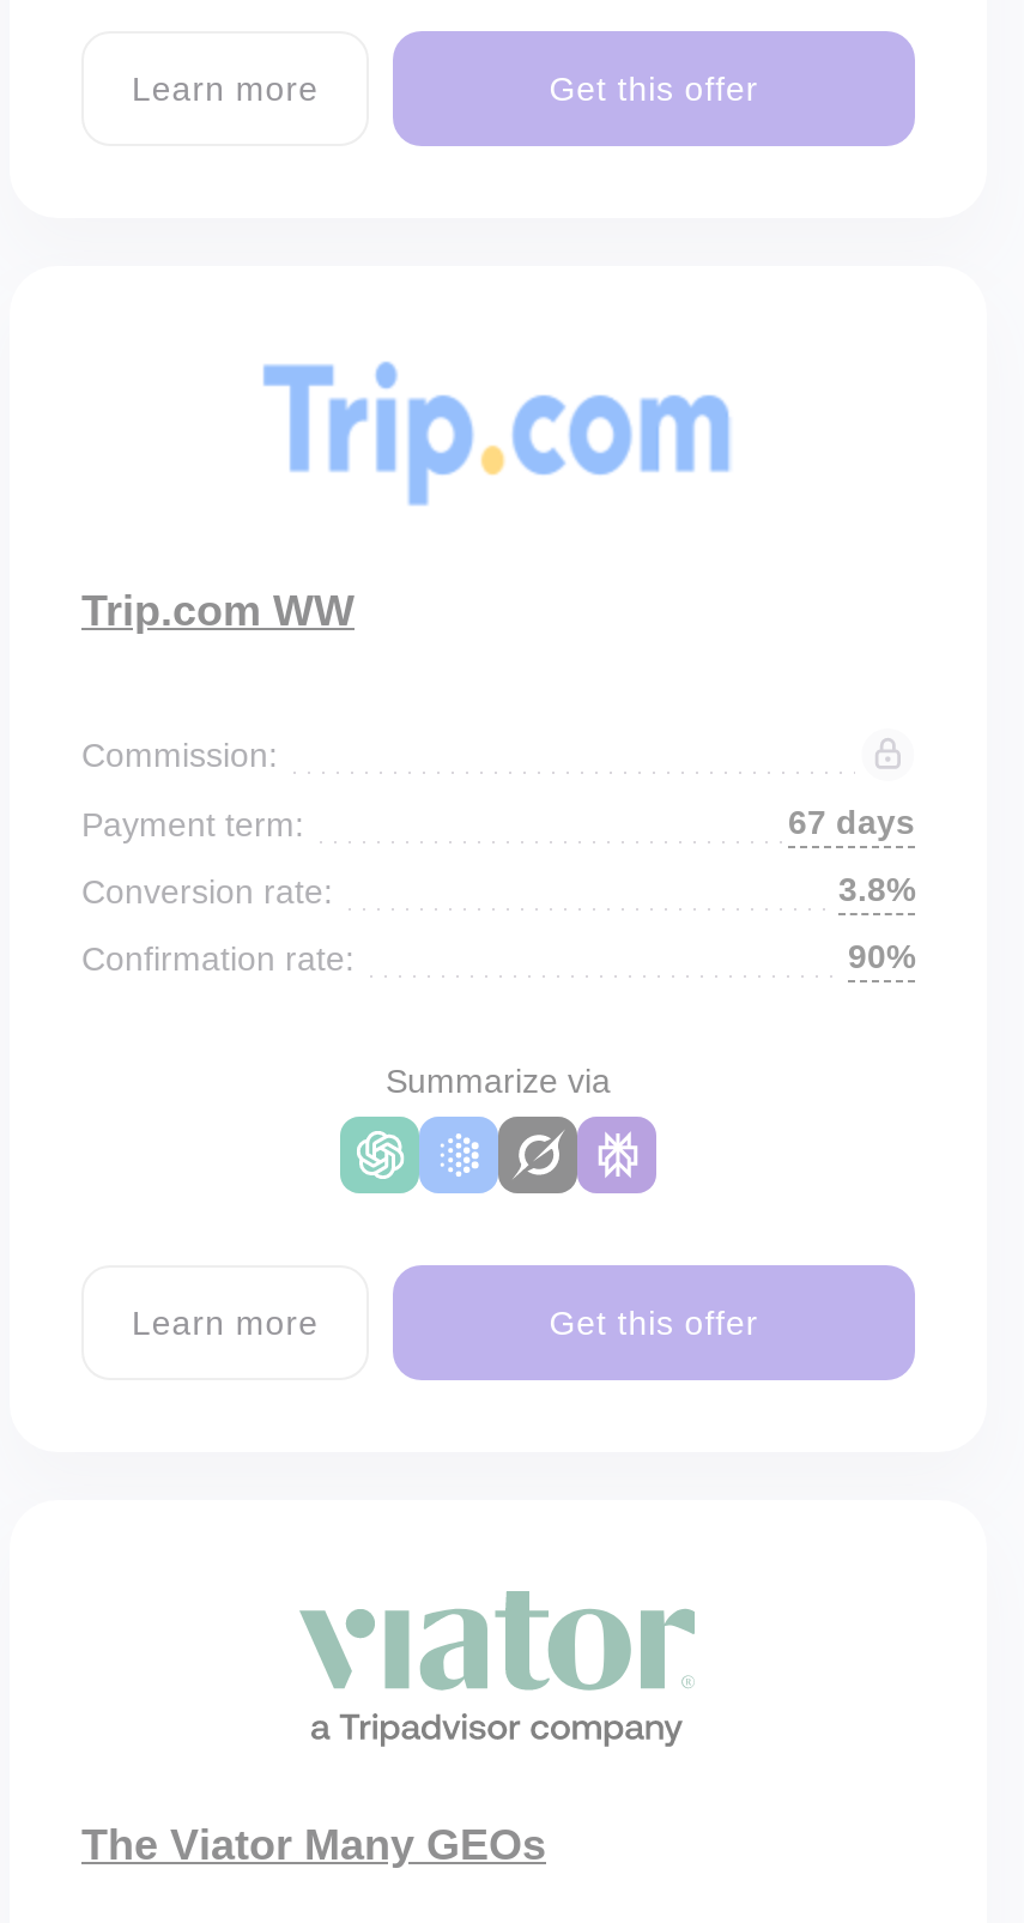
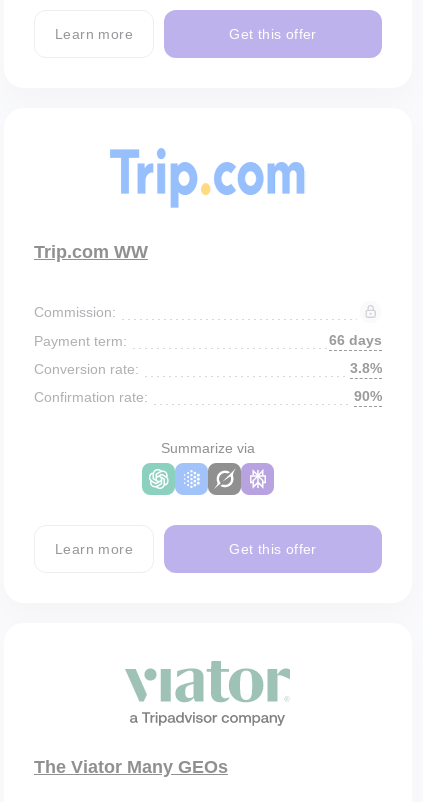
- 67 days
+ 66 days
